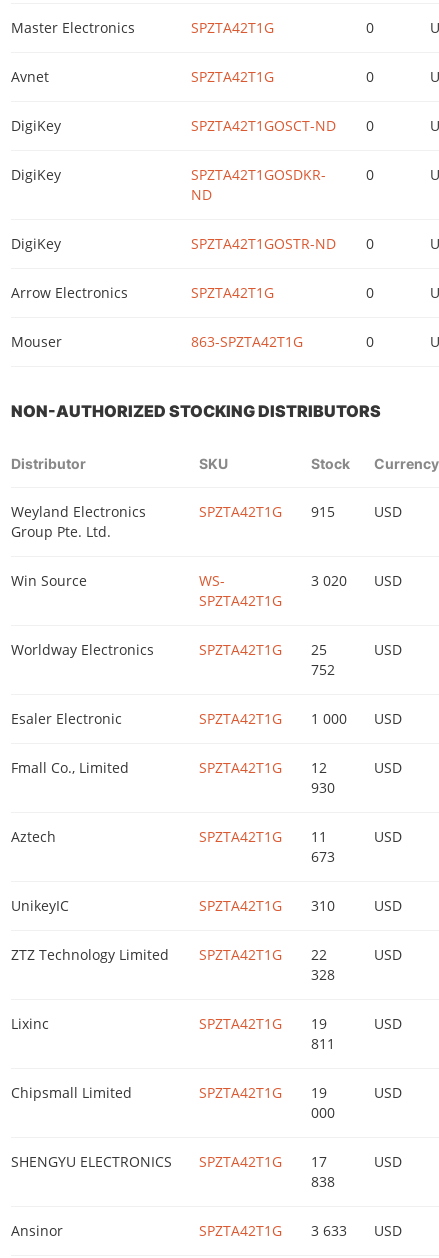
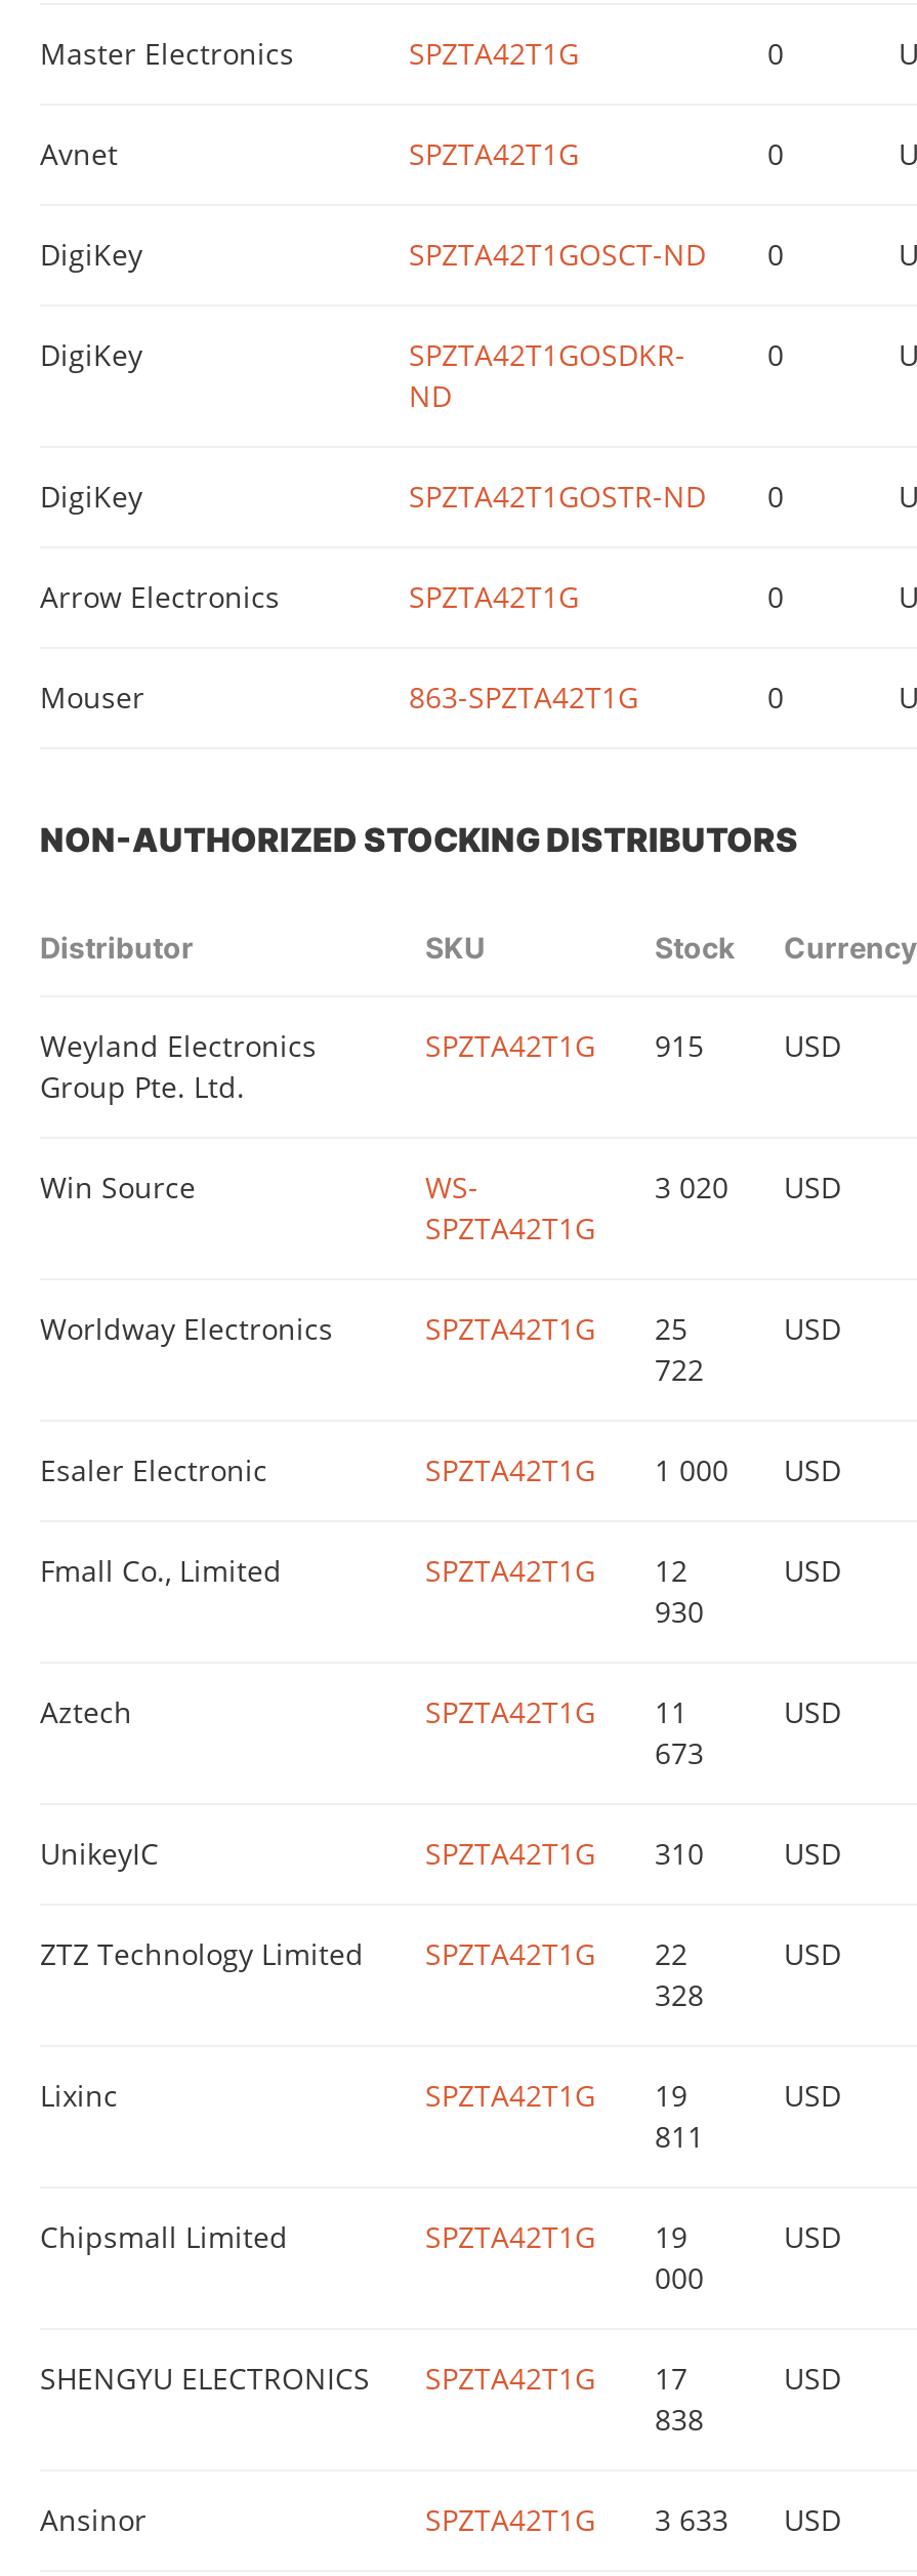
- 752
+ 722
